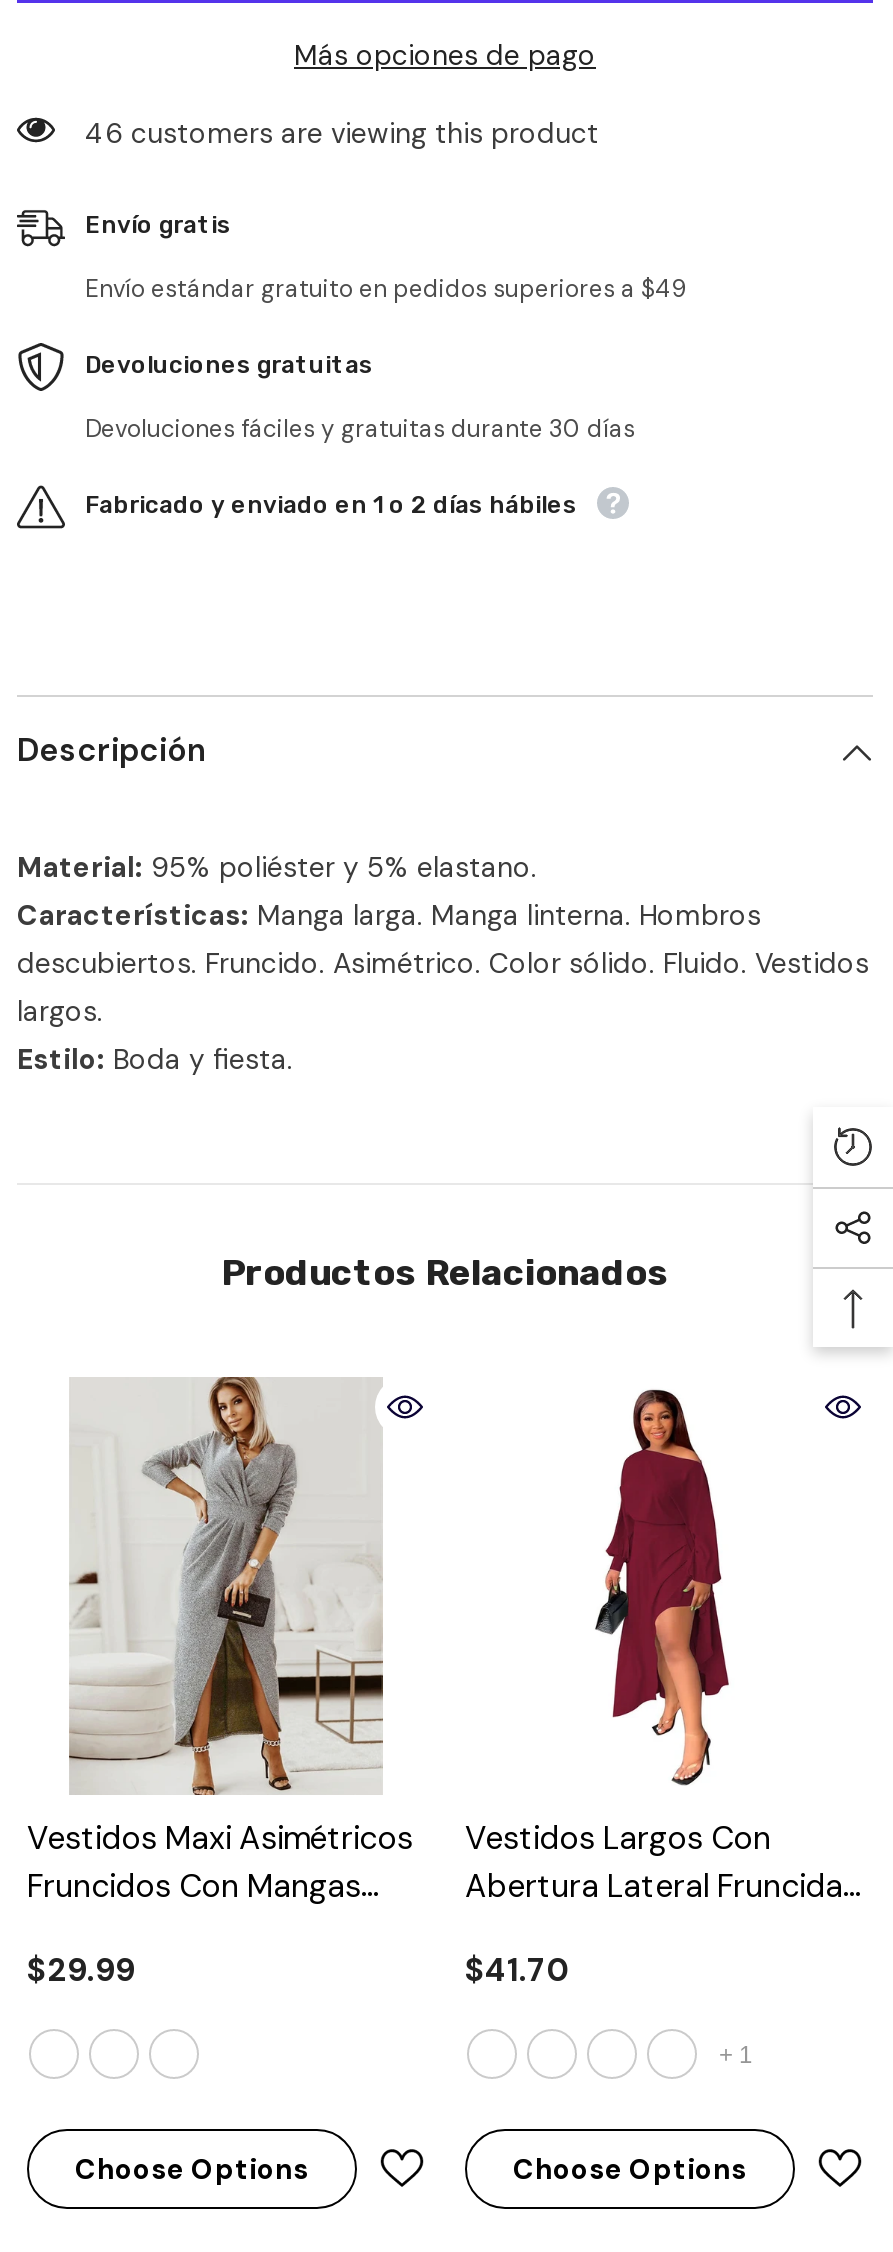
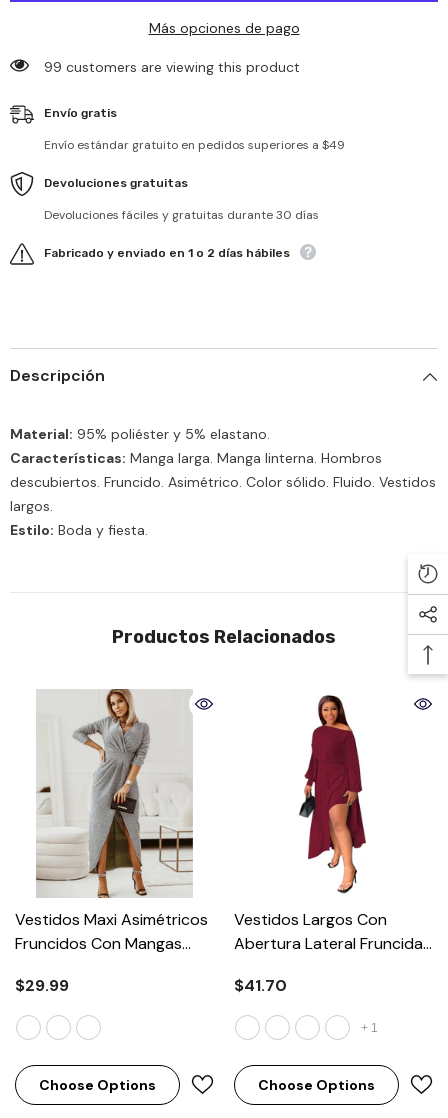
- 46 customers are viewing this product
+ 99 customers are viewing this product
